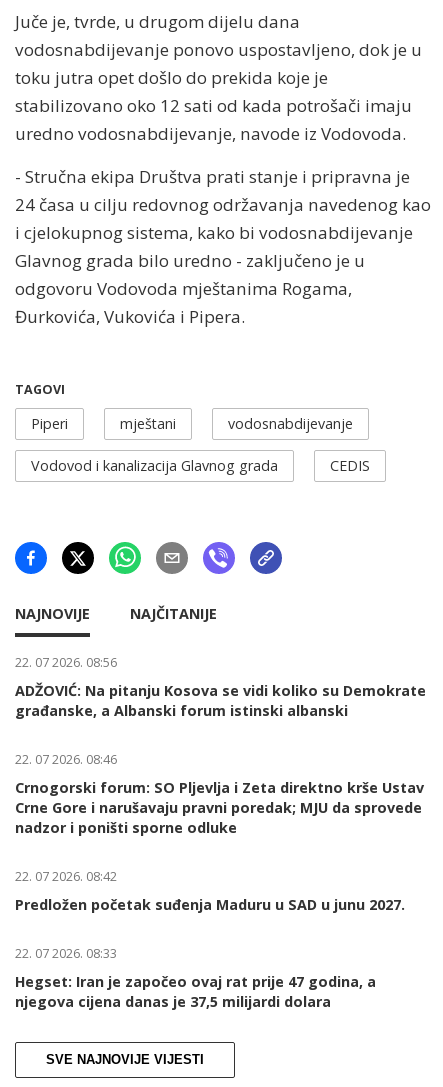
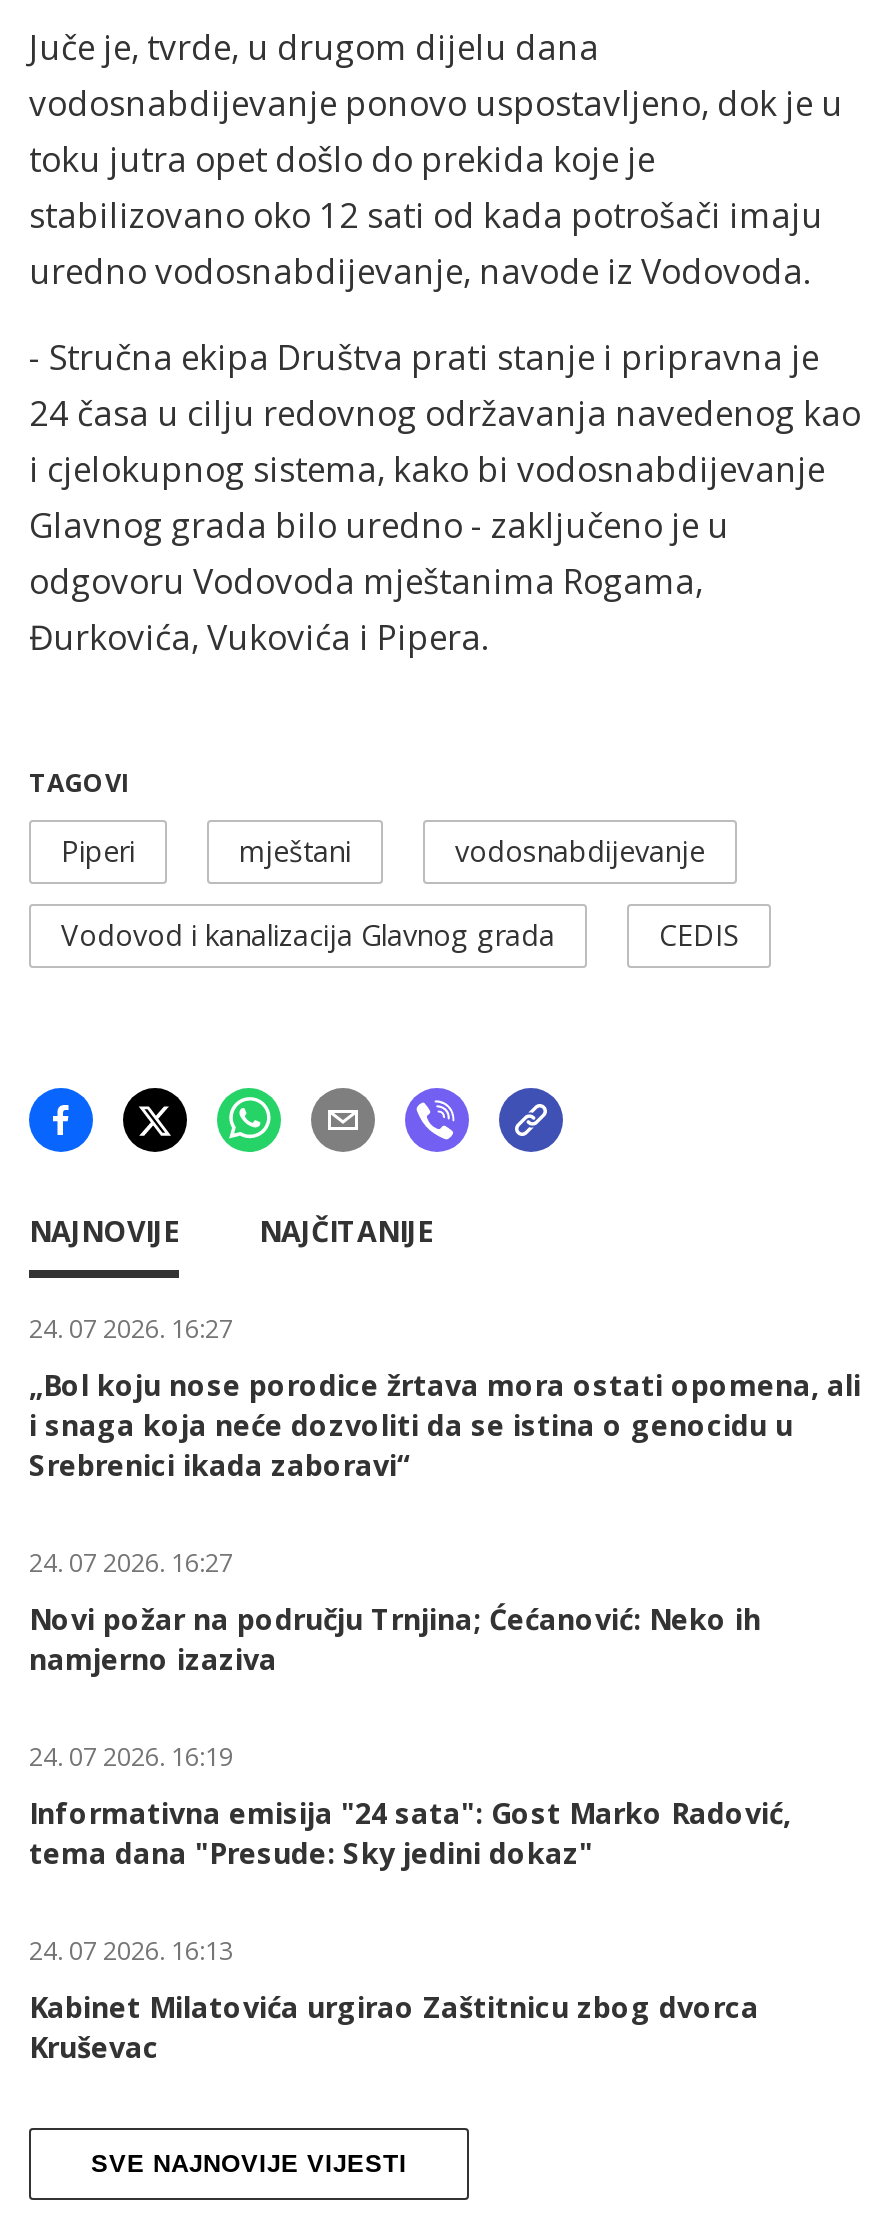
- 22. 07 2026. 08:56
+ 24. 07 2026. 16:27

- ADŽOVIĆ: Na pitanju Kosova se vidi koliko su Demokrate
- građanske, a Albanski forum istinski albanski
+ „Bol koju nose porodice žrtava mora ostati opomena, ali
+ i snaga koja neće dozvoliti da se istina o genocidu u
+ Srebrenici ikada zaboravi“

- 22. 07 2026. 08:46
+ 24. 07 2026. 16:27

- Crnogorski forum: SO Pljevlja i Zeta direktno krše Ustav
- Crne Gore i narušavaju pravni poredak; MJU da sprovede
- nadzor i poništi sporne odluke
+ Novi požar na području Trnjina; Ćećanović: Neko ih
+ namjerno izaziva

- 22. 07 2026. 08:42
+ 24. 07 2026. 16:19

- Predložen početak suđenja Maduru u SAD u junu 2027.
+ Informativna emisija "24 sata": Gost Marko Radović,
+ tema dana "Presude: Sky jedini dokaz"

- 22. 07 2026. 08:33
+ 24. 07 2026. 16:13

- Hegset: Iran je započeo ovaj rat prije 47 godina, a
- njegova cijena danas je 37,5 milijardi dolara
+ Kabinet Milatovića urgirao Zaštitnicu zbog dvorca
+ Kruševac
